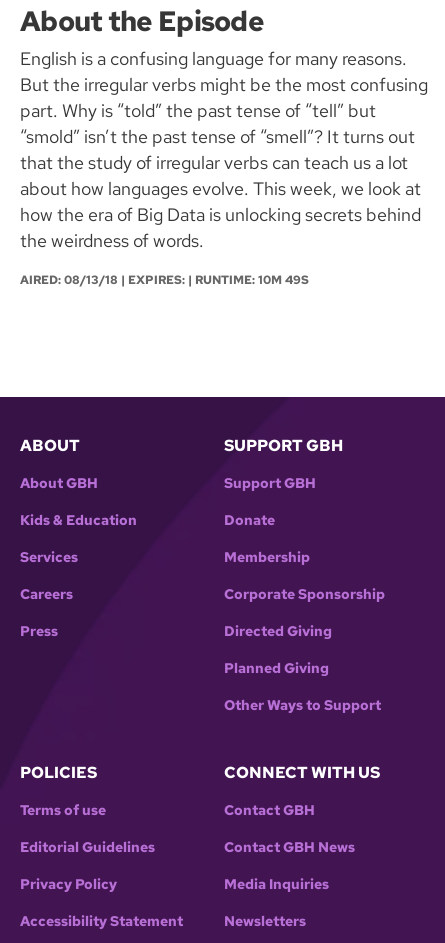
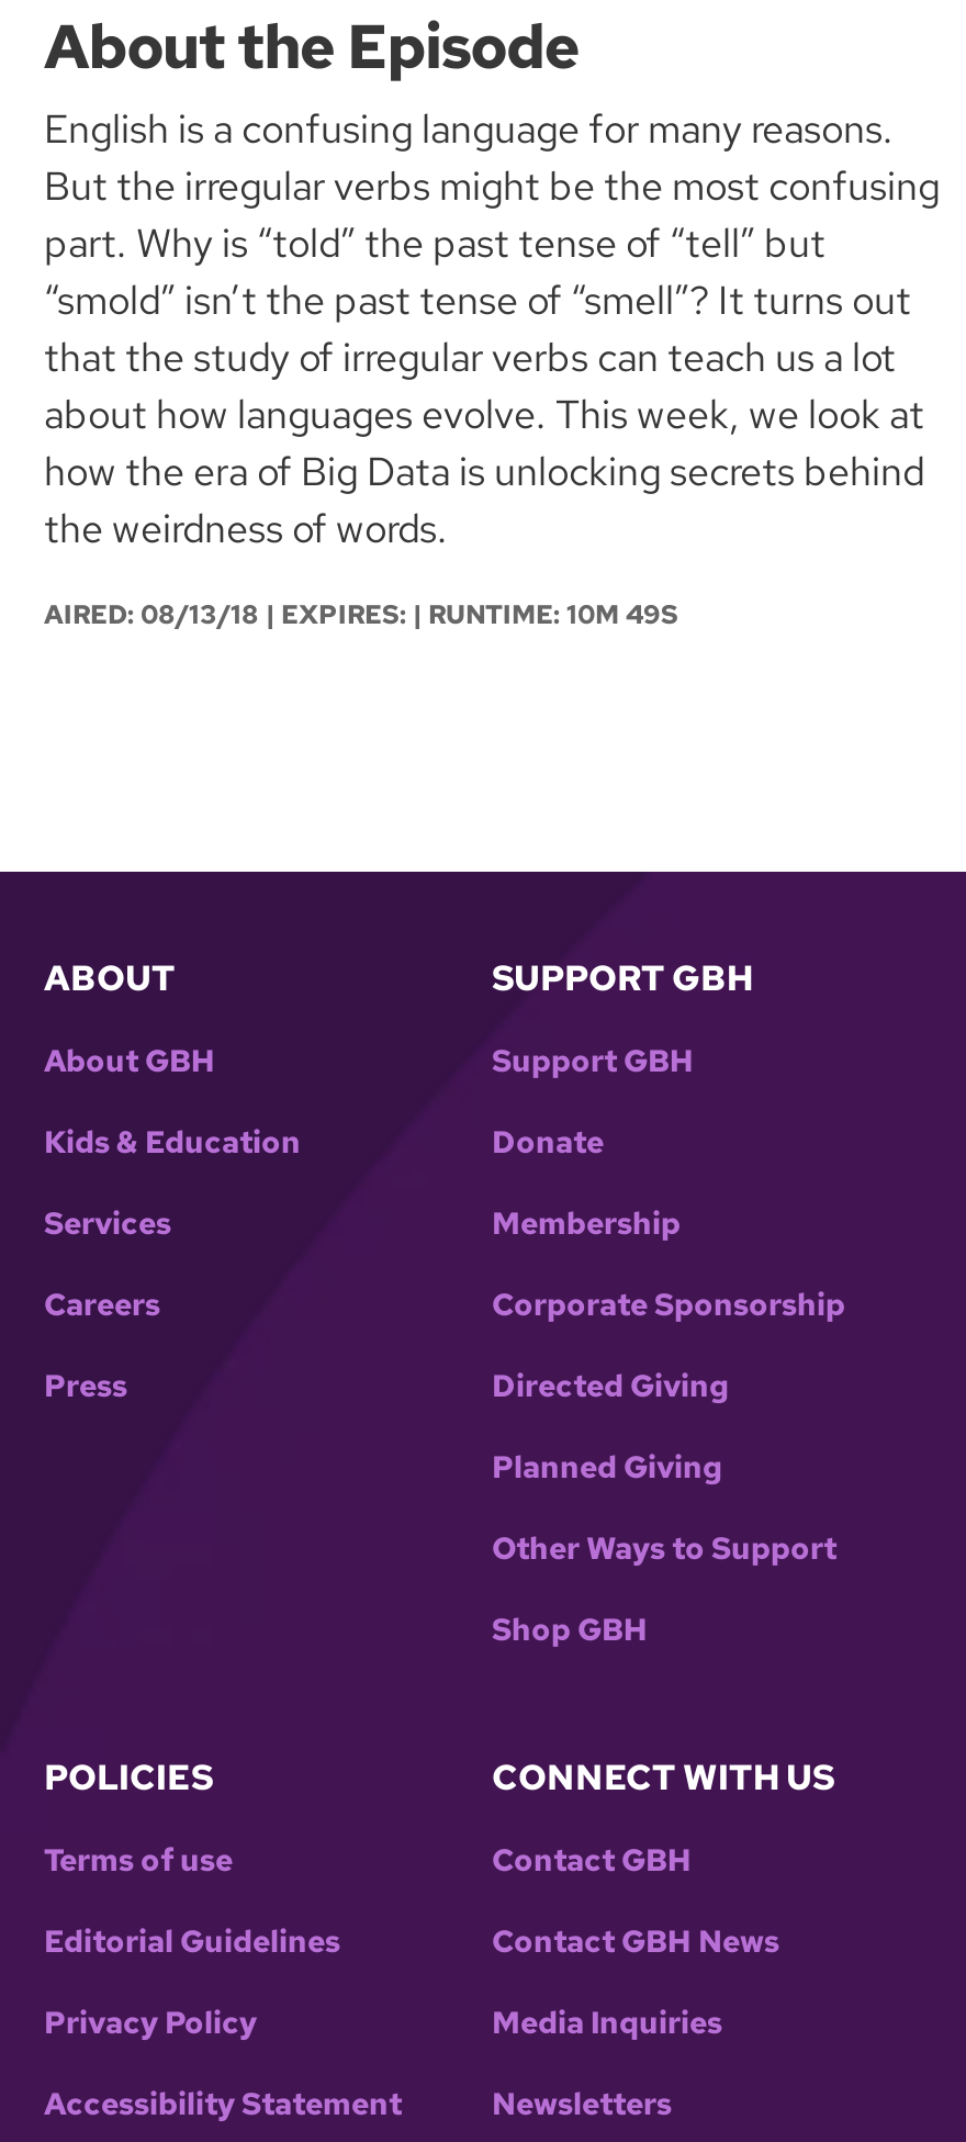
+ Shop GBH
